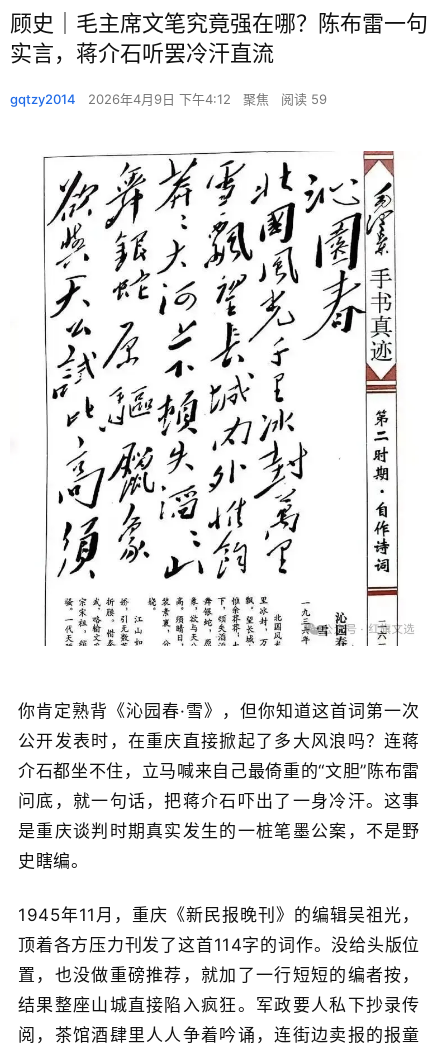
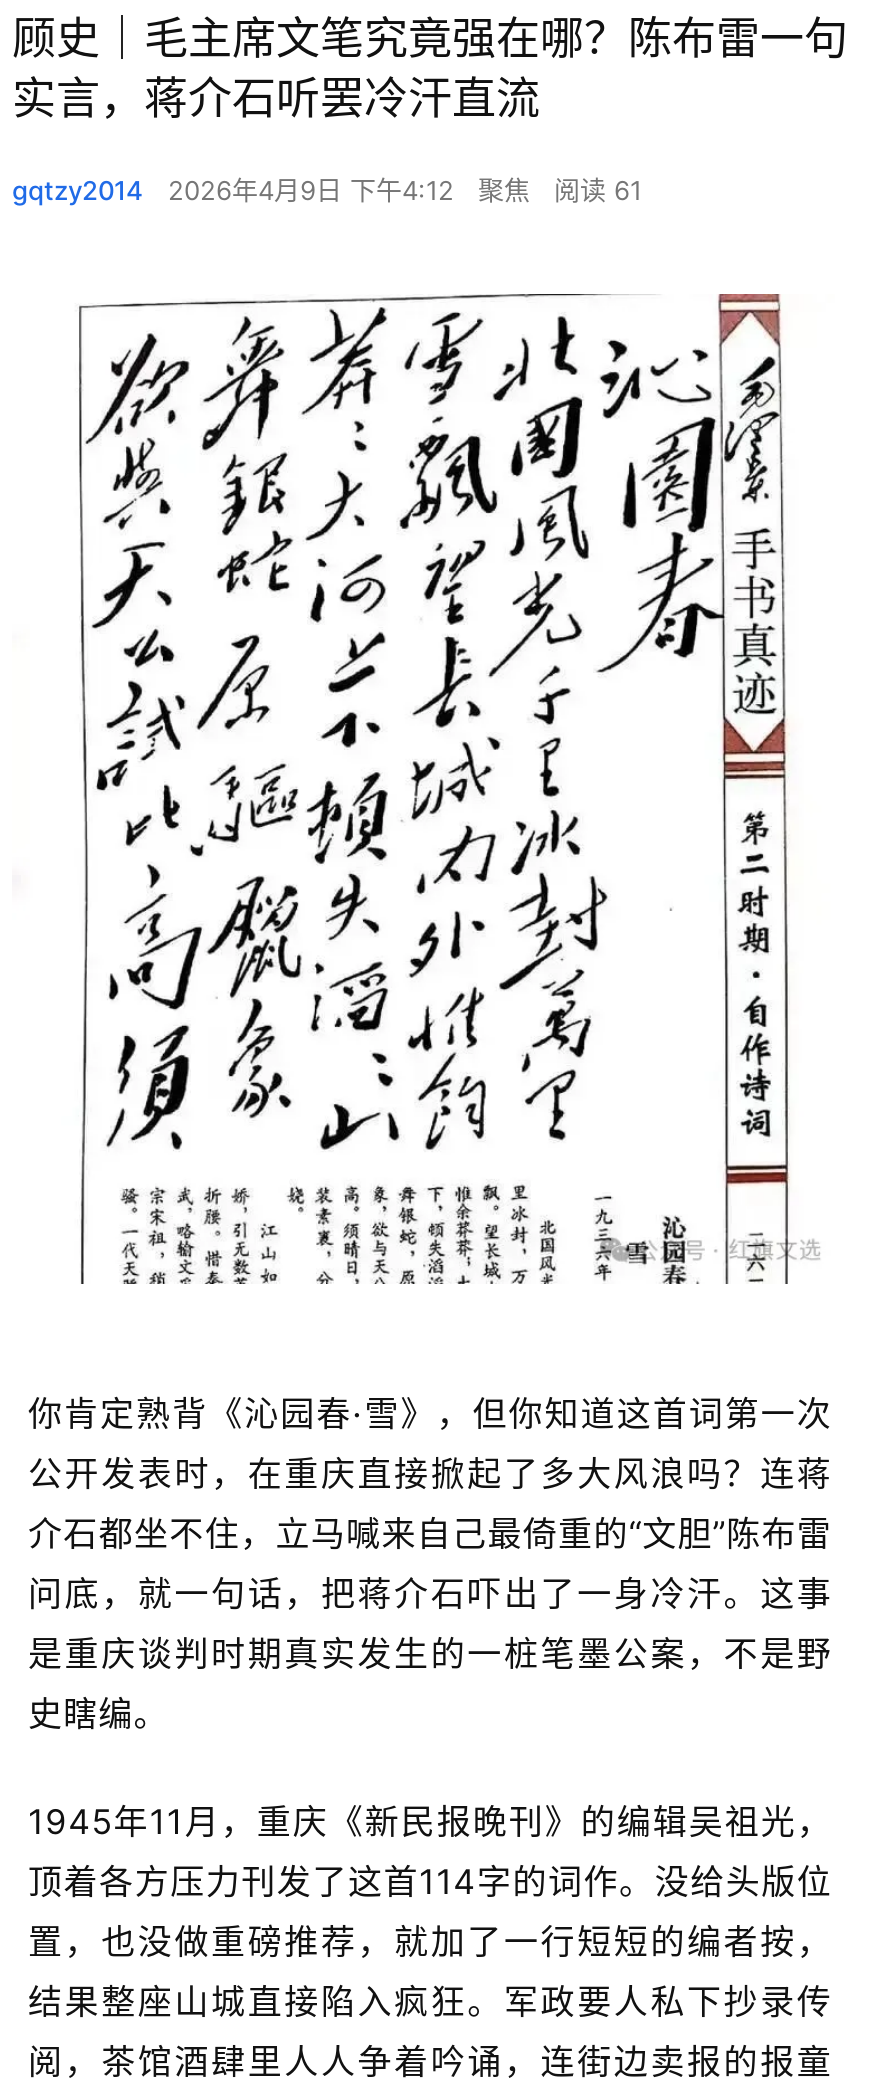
- gqtzy2014 2026年4月9日 下午4:12 聚焦 阅读 59
+ gqtzy2014 2026年4月9日 下午4:12 聚焦 阅读 61
